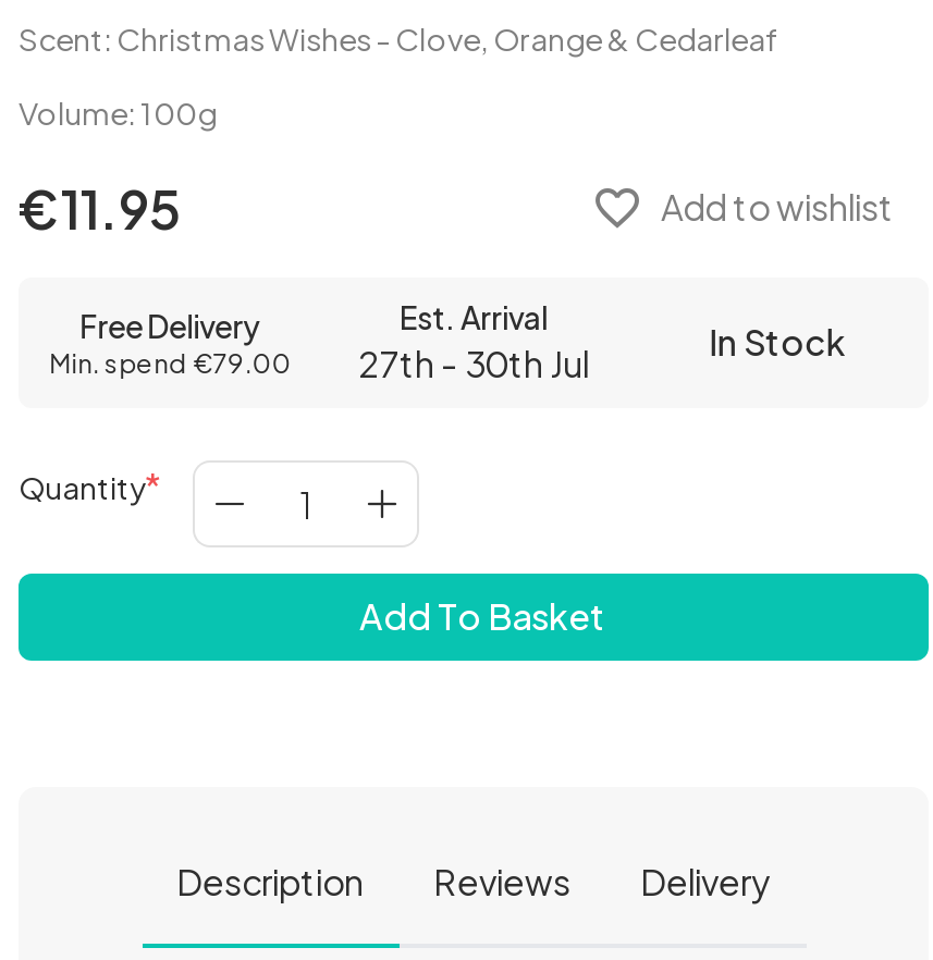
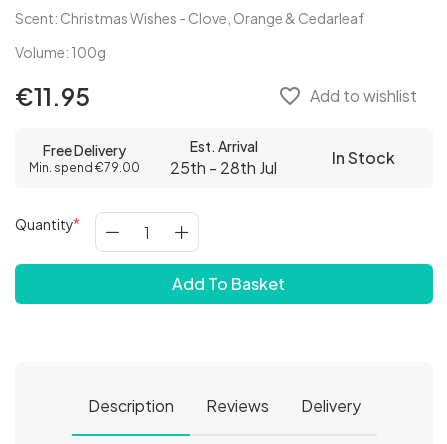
- 27th - 30th Jul
+ 25th - 28th Jul
